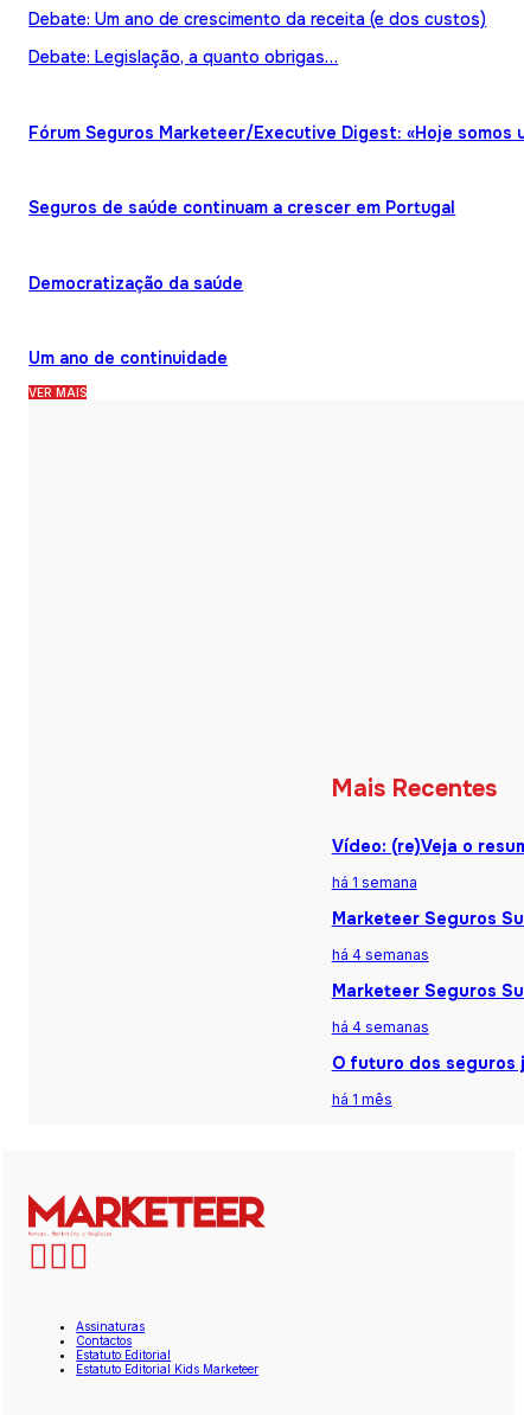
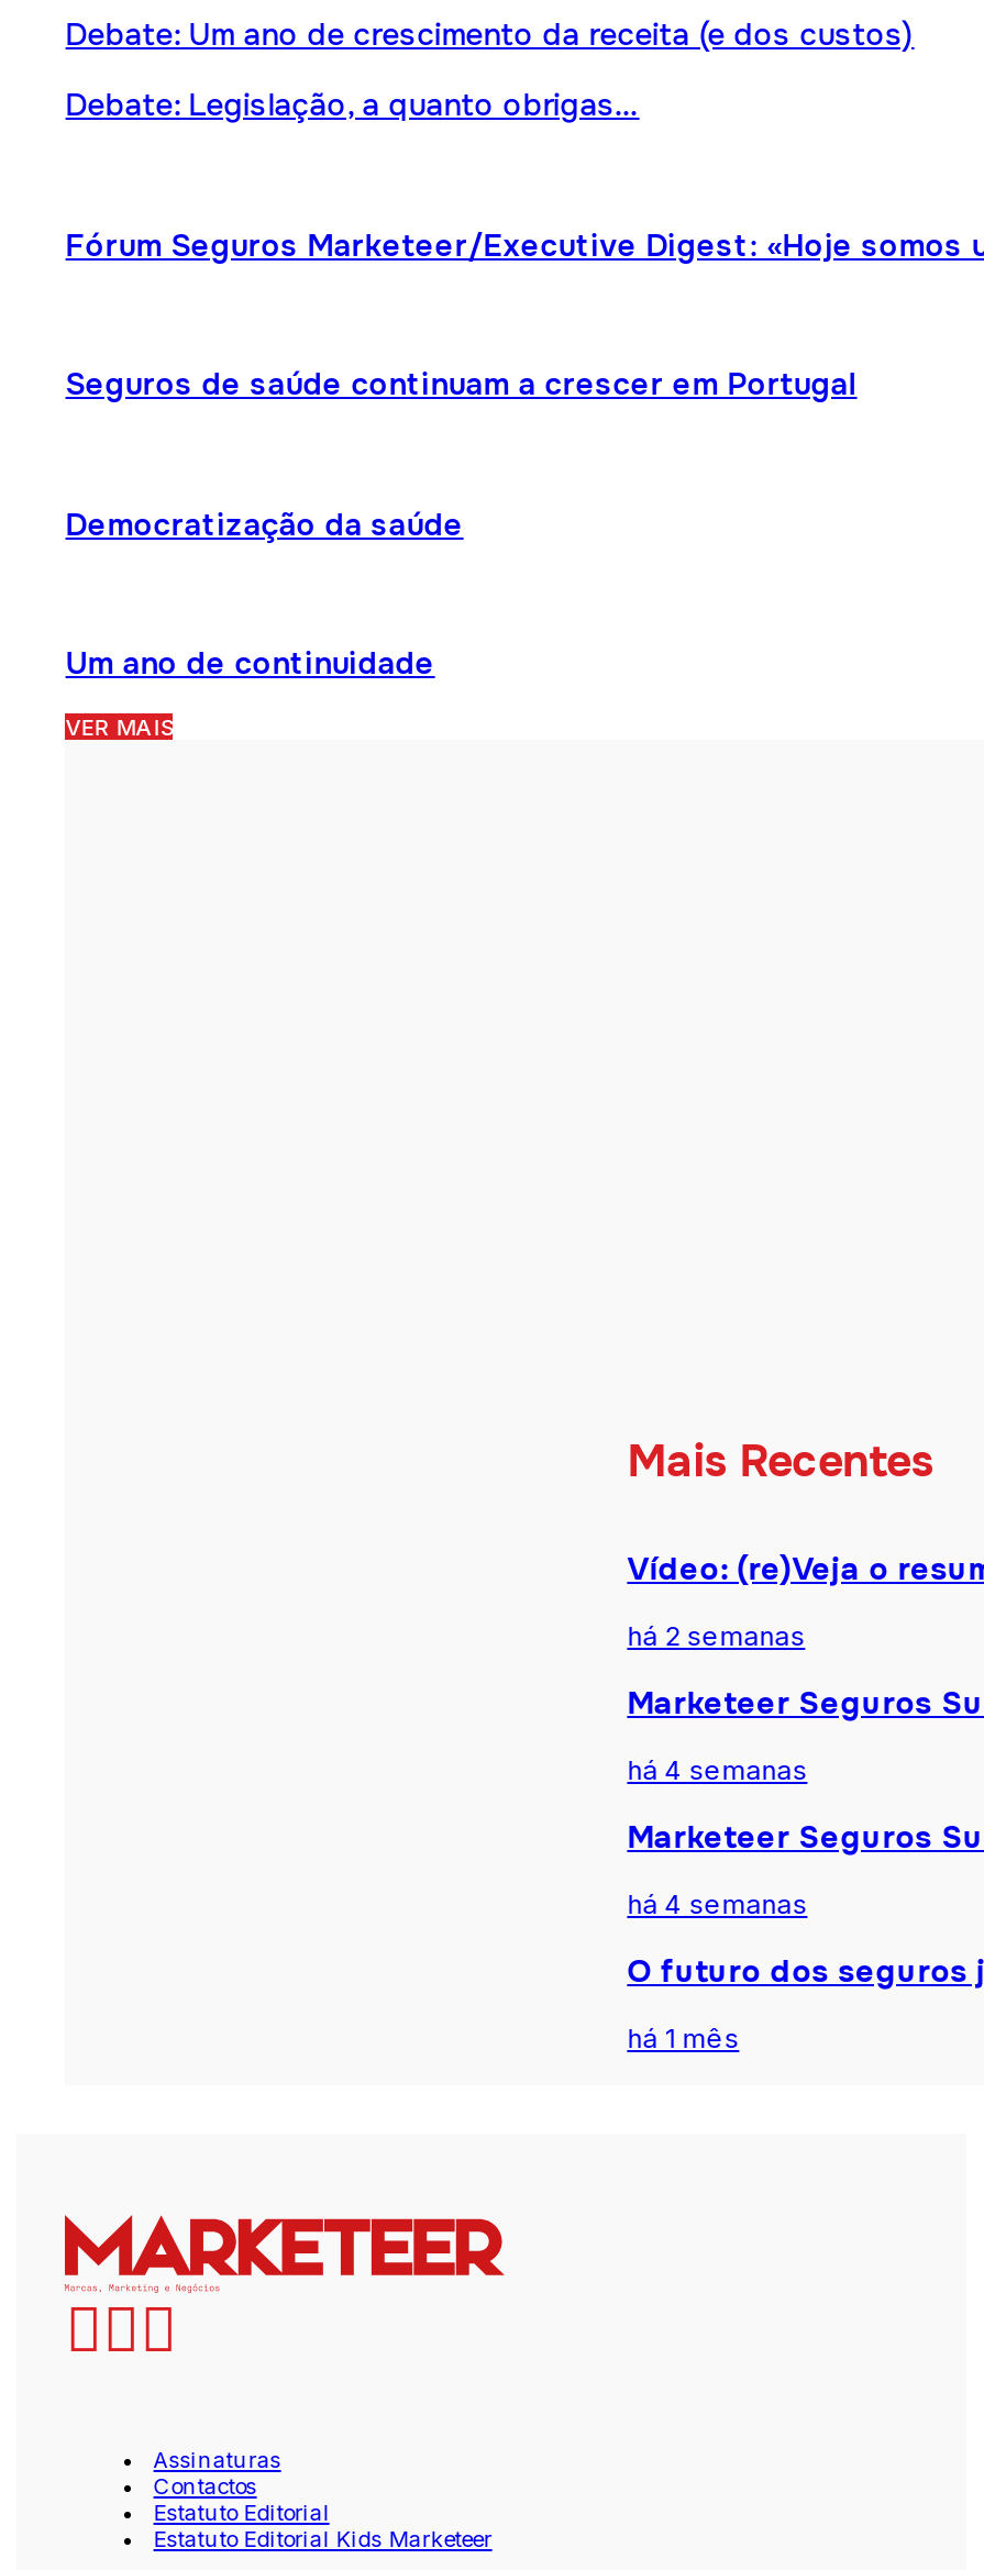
- há 1 semana
+ há 2 semanas
